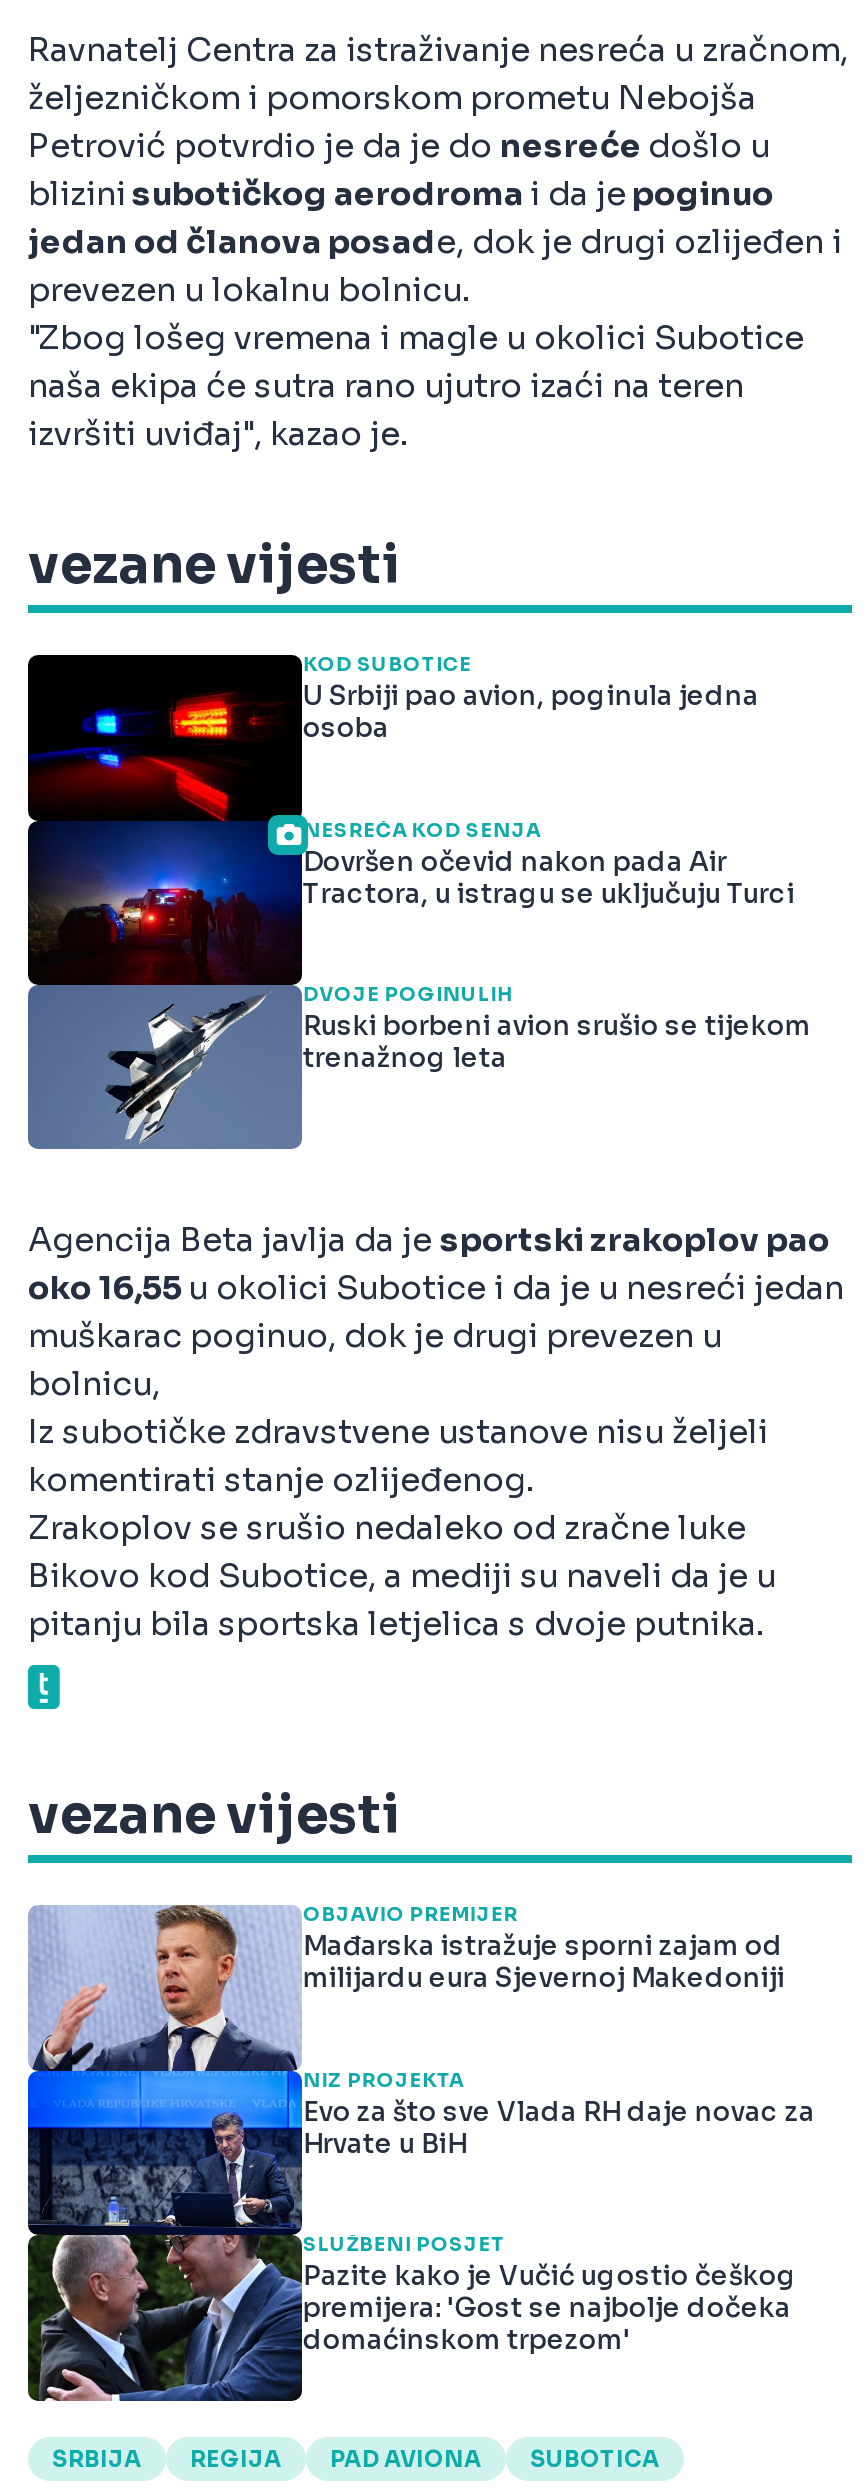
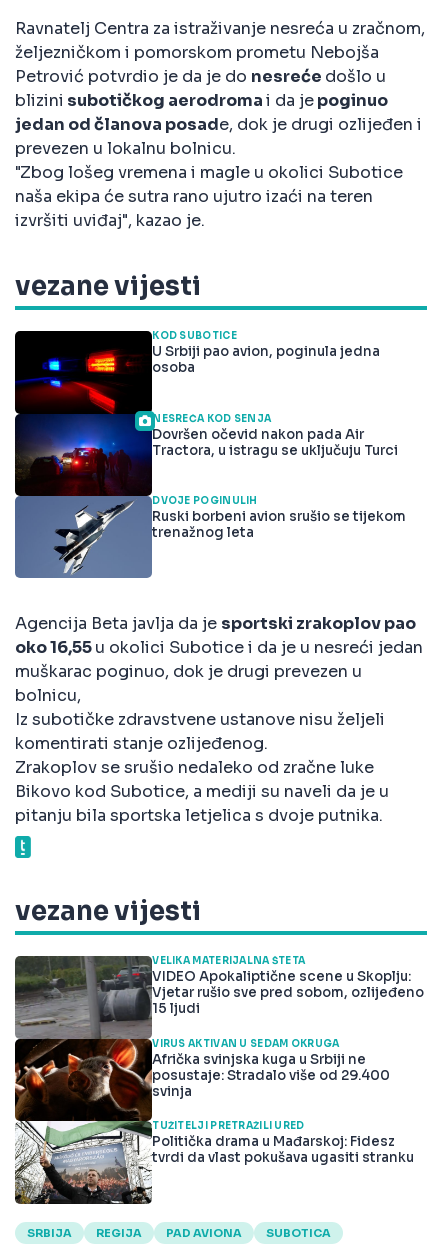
- [image]
- OBJAVIO PREMIJER
- Mađarska istražuje sporni zajam od
- milijardu eura Sjevernoj Makedoniji
+ [image]
+ VELIKA MATERIJALNA ŠTETA
+ VIDEO Apokaliptične scene u Skoplju:
+ Vjetar rušio sve pred sobom, ozlijeđeno
+ 15 ljudi

- NIZ PROJEKTA
- Evo za što sve Vlada RH daje novac za
- Hrvate u BiH
+ VIRUS AKTIVAN U SEDAM OKRUGA
+ Afrička svinjska kuga u Srbiji ne
+ posustaje: Stradalo više od 29.400
+ svinja

- SLUŽBENI POSJET
- Pazite kako je Vučić ugostio češkog
- premijera: 'Gost se najbolje dočeka
- domaćinskom trpezom'
+ TUŽITELJI PRETRAŽILI URED
+ Politička drama u Mađarskoj: Fidesz
+ tvrdi da vlast pokušava ugasiti stranku
